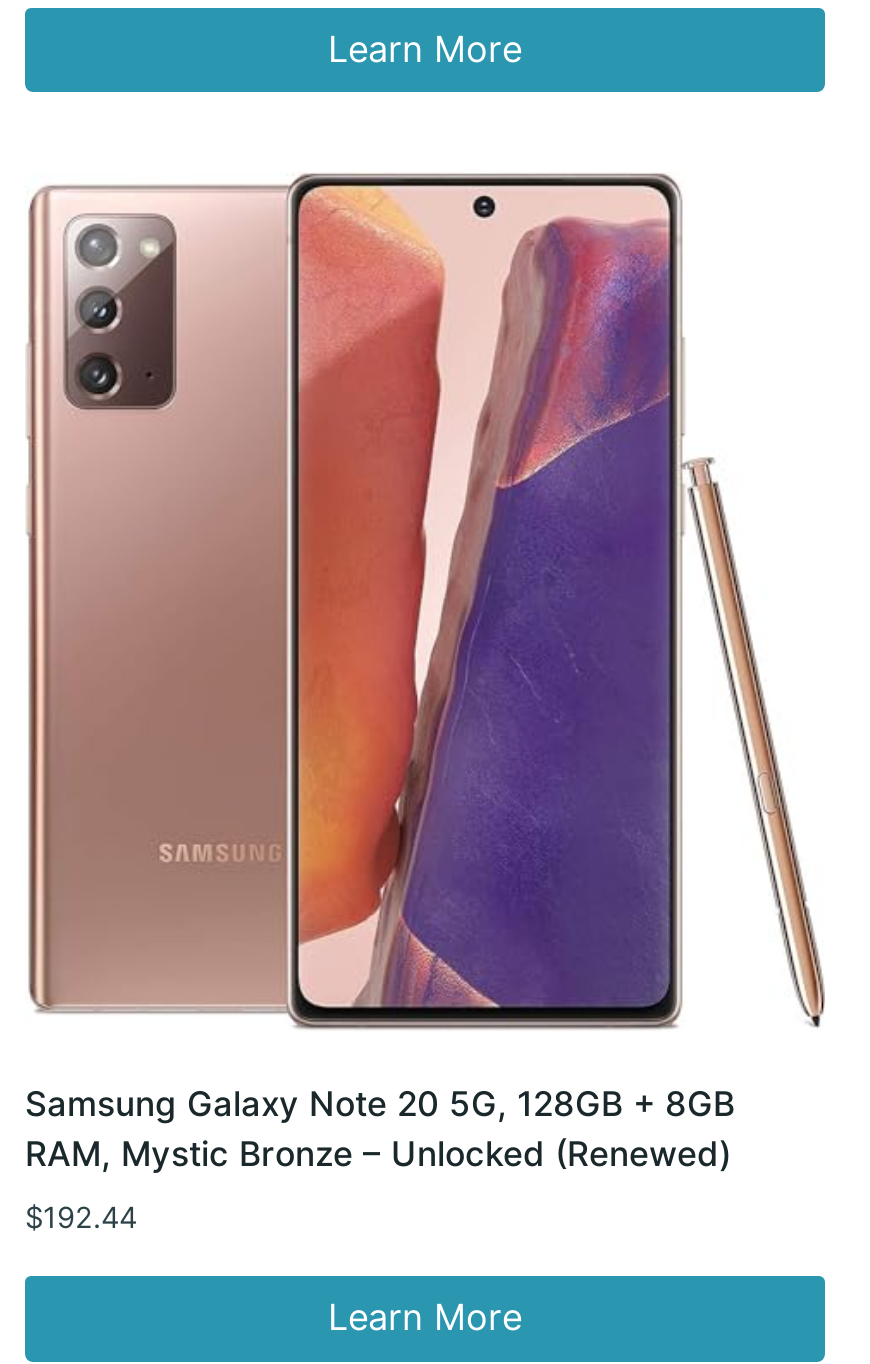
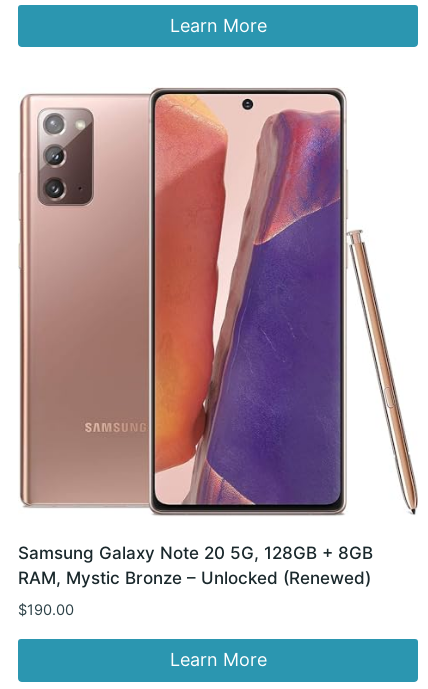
- $192.44
+ $190.00
